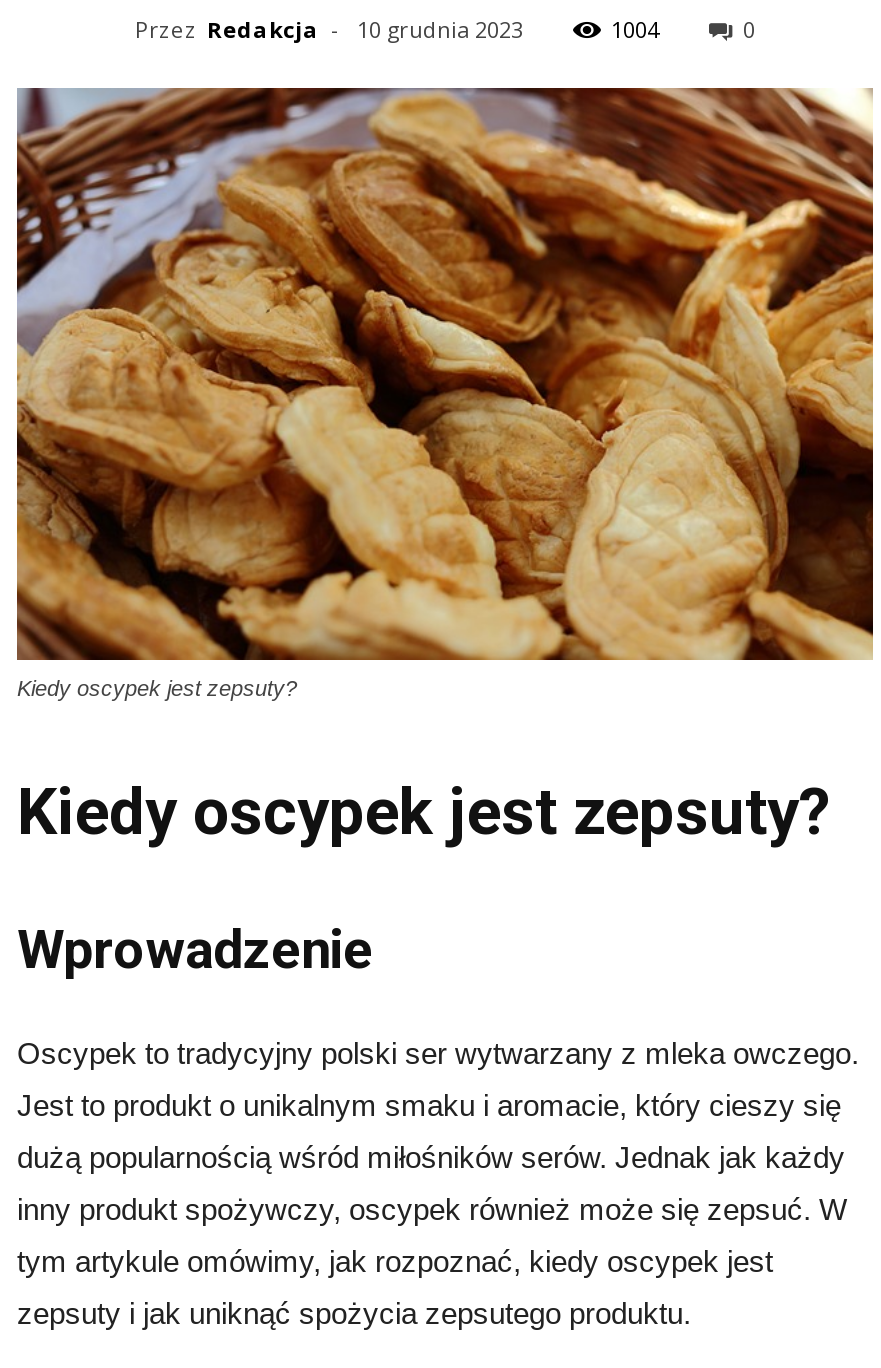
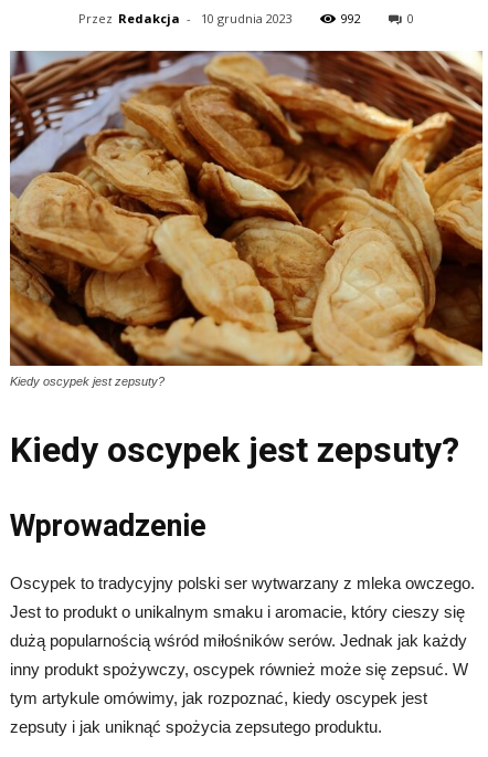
- 1004
+ 992
